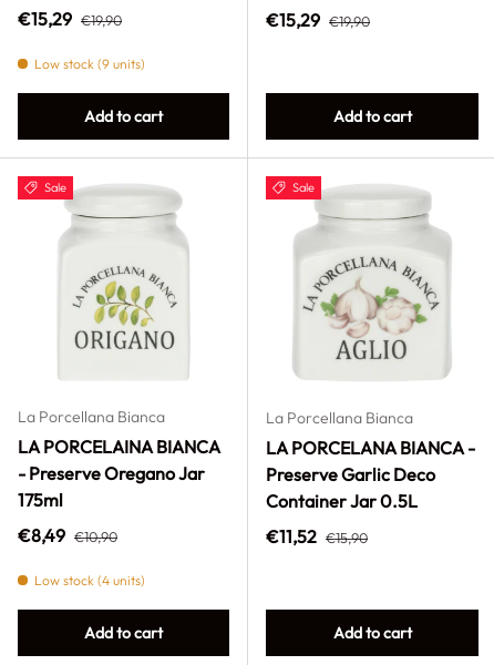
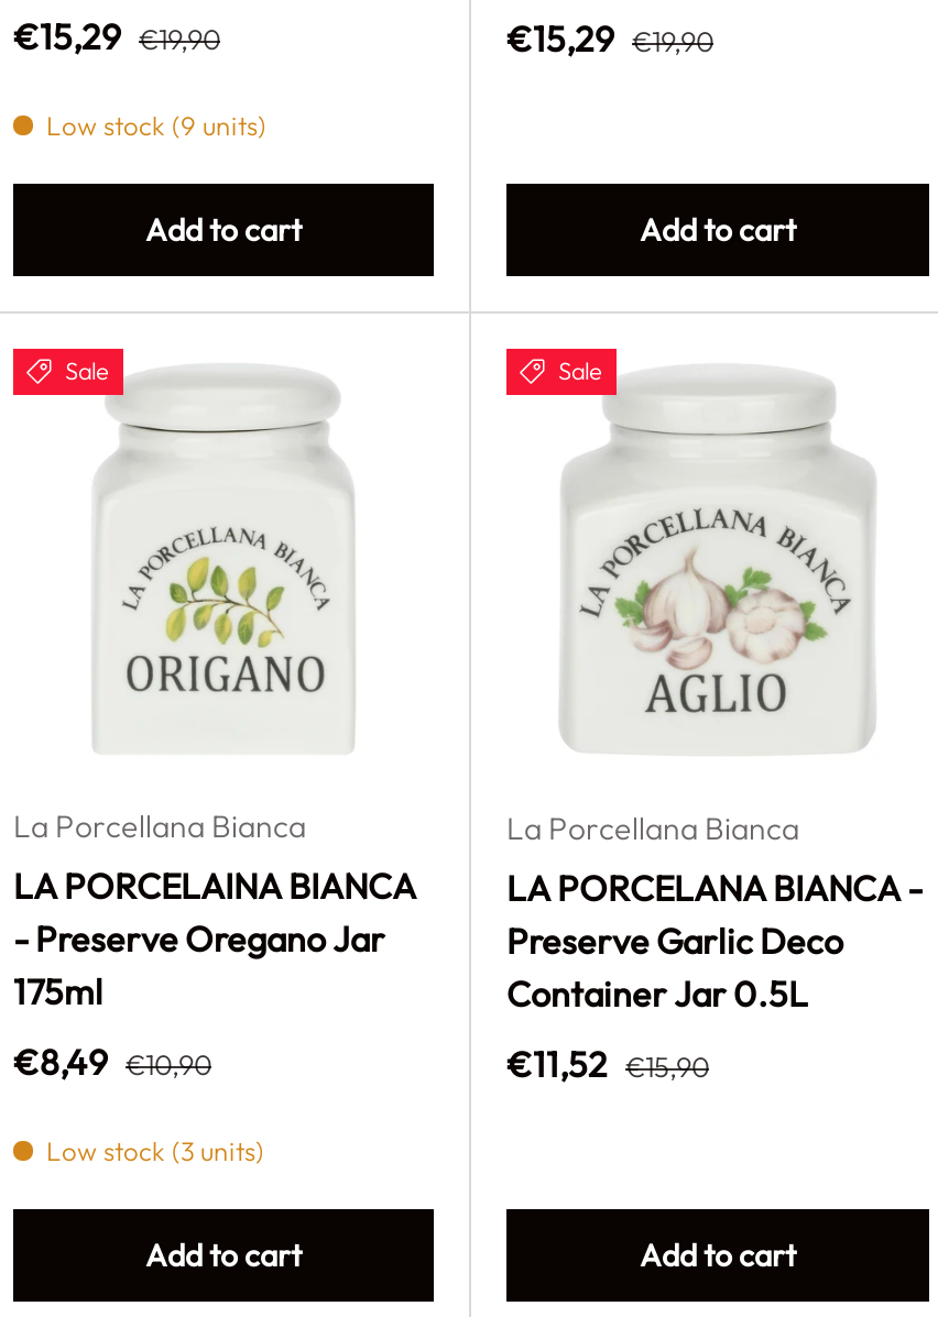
- Low stock (4 units)
+ Low stock (3 units)
